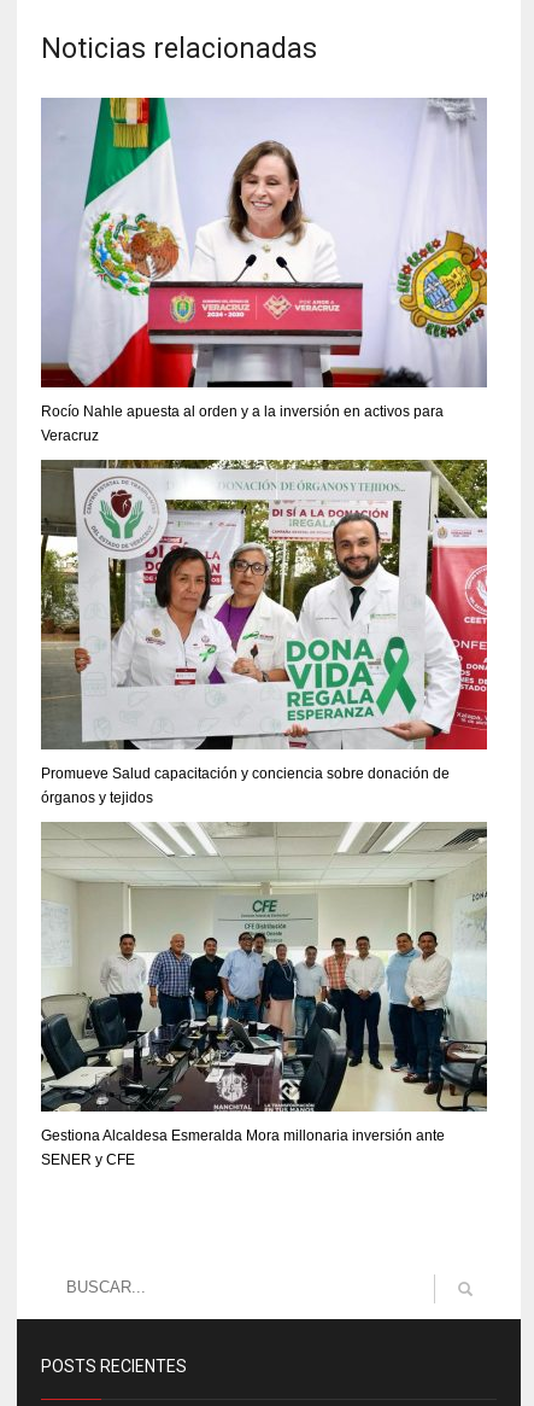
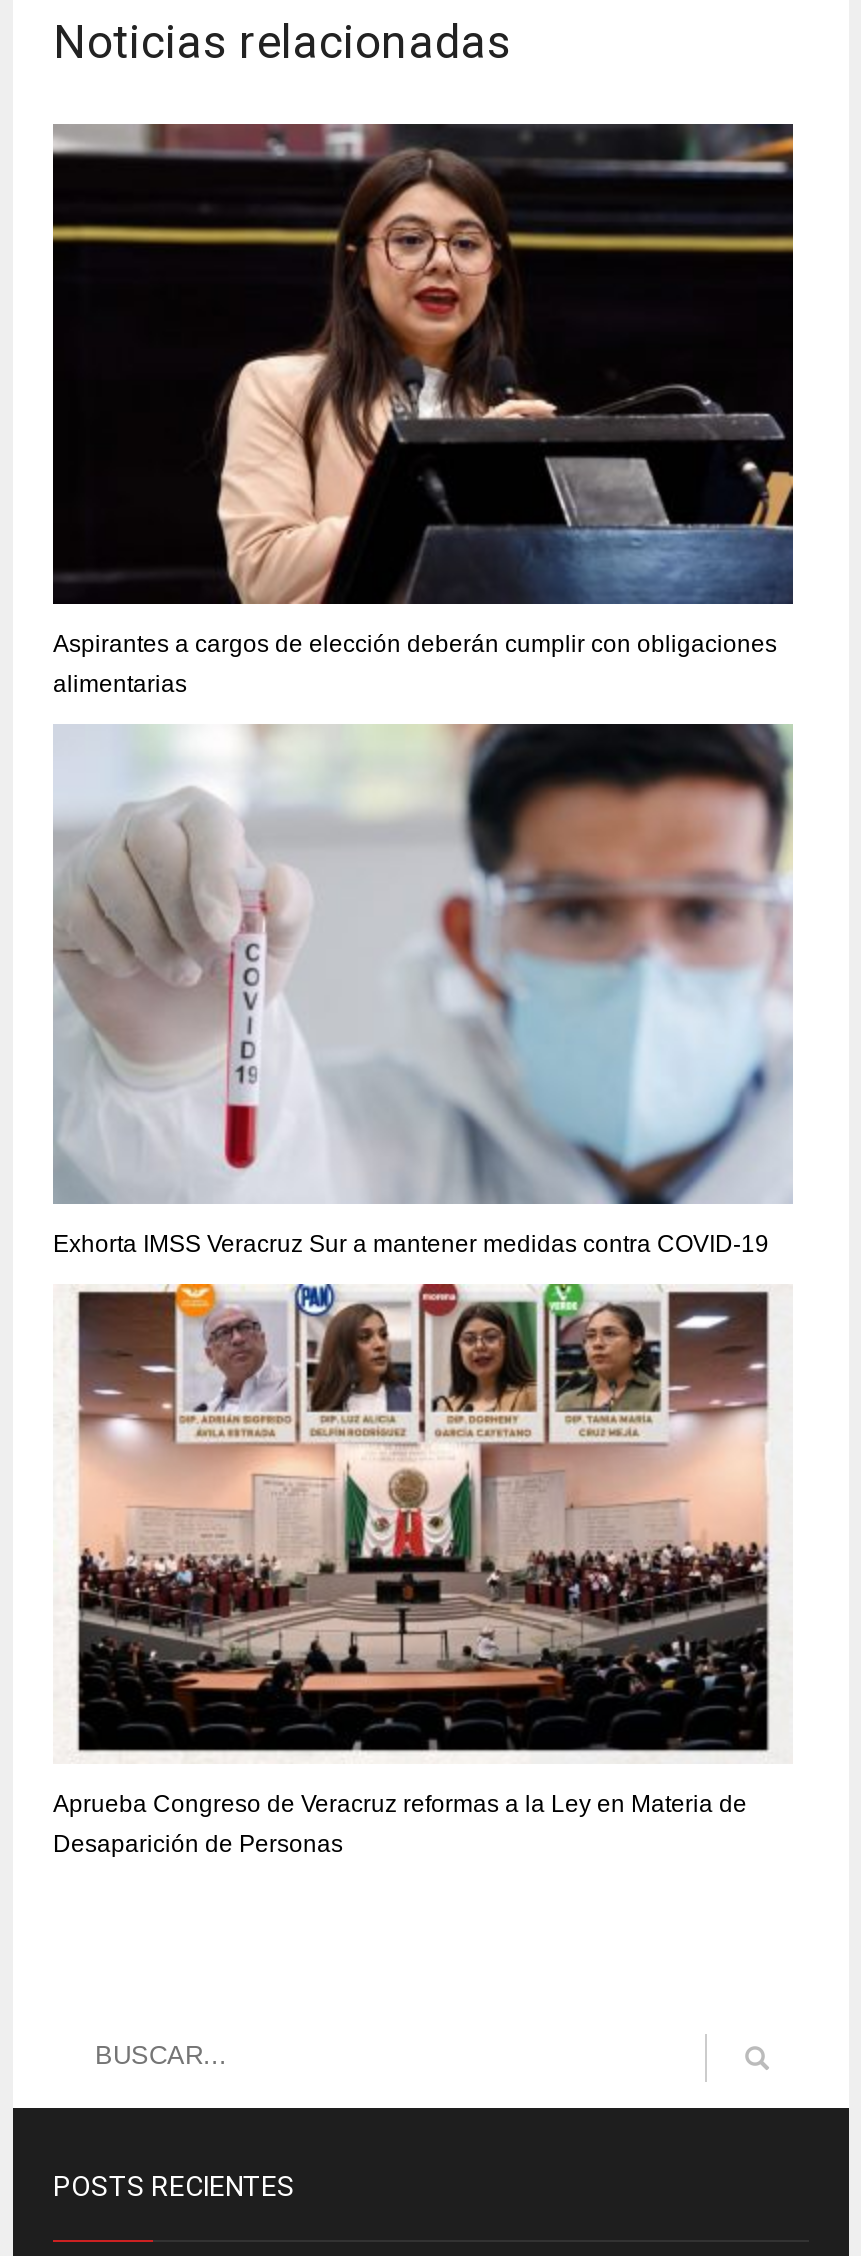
- [image]
- Rocío Nahle apuesta al orden y a la inversión en activos para
- Veracruz
+ [image]
+ Aspirantes a cargos de elección deberán cumplir con obligaciones
+ alimentarias

- [image]
- Promueve Salud capacitación y conciencia sobre donación de
- órganos y tejidos
+ [image]
+ Exhorta IMSS Veracruz Sur a mantener medidas contra COVID-19

- [image]
- Gestiona Alcaldesa Esmeralda Mora millonaria inversión ante
- SENER y CFE
+ [image]
+ Aprueba Congreso de Veracruz reformas a la Ley en Materia de
+ Desaparición de Personas
